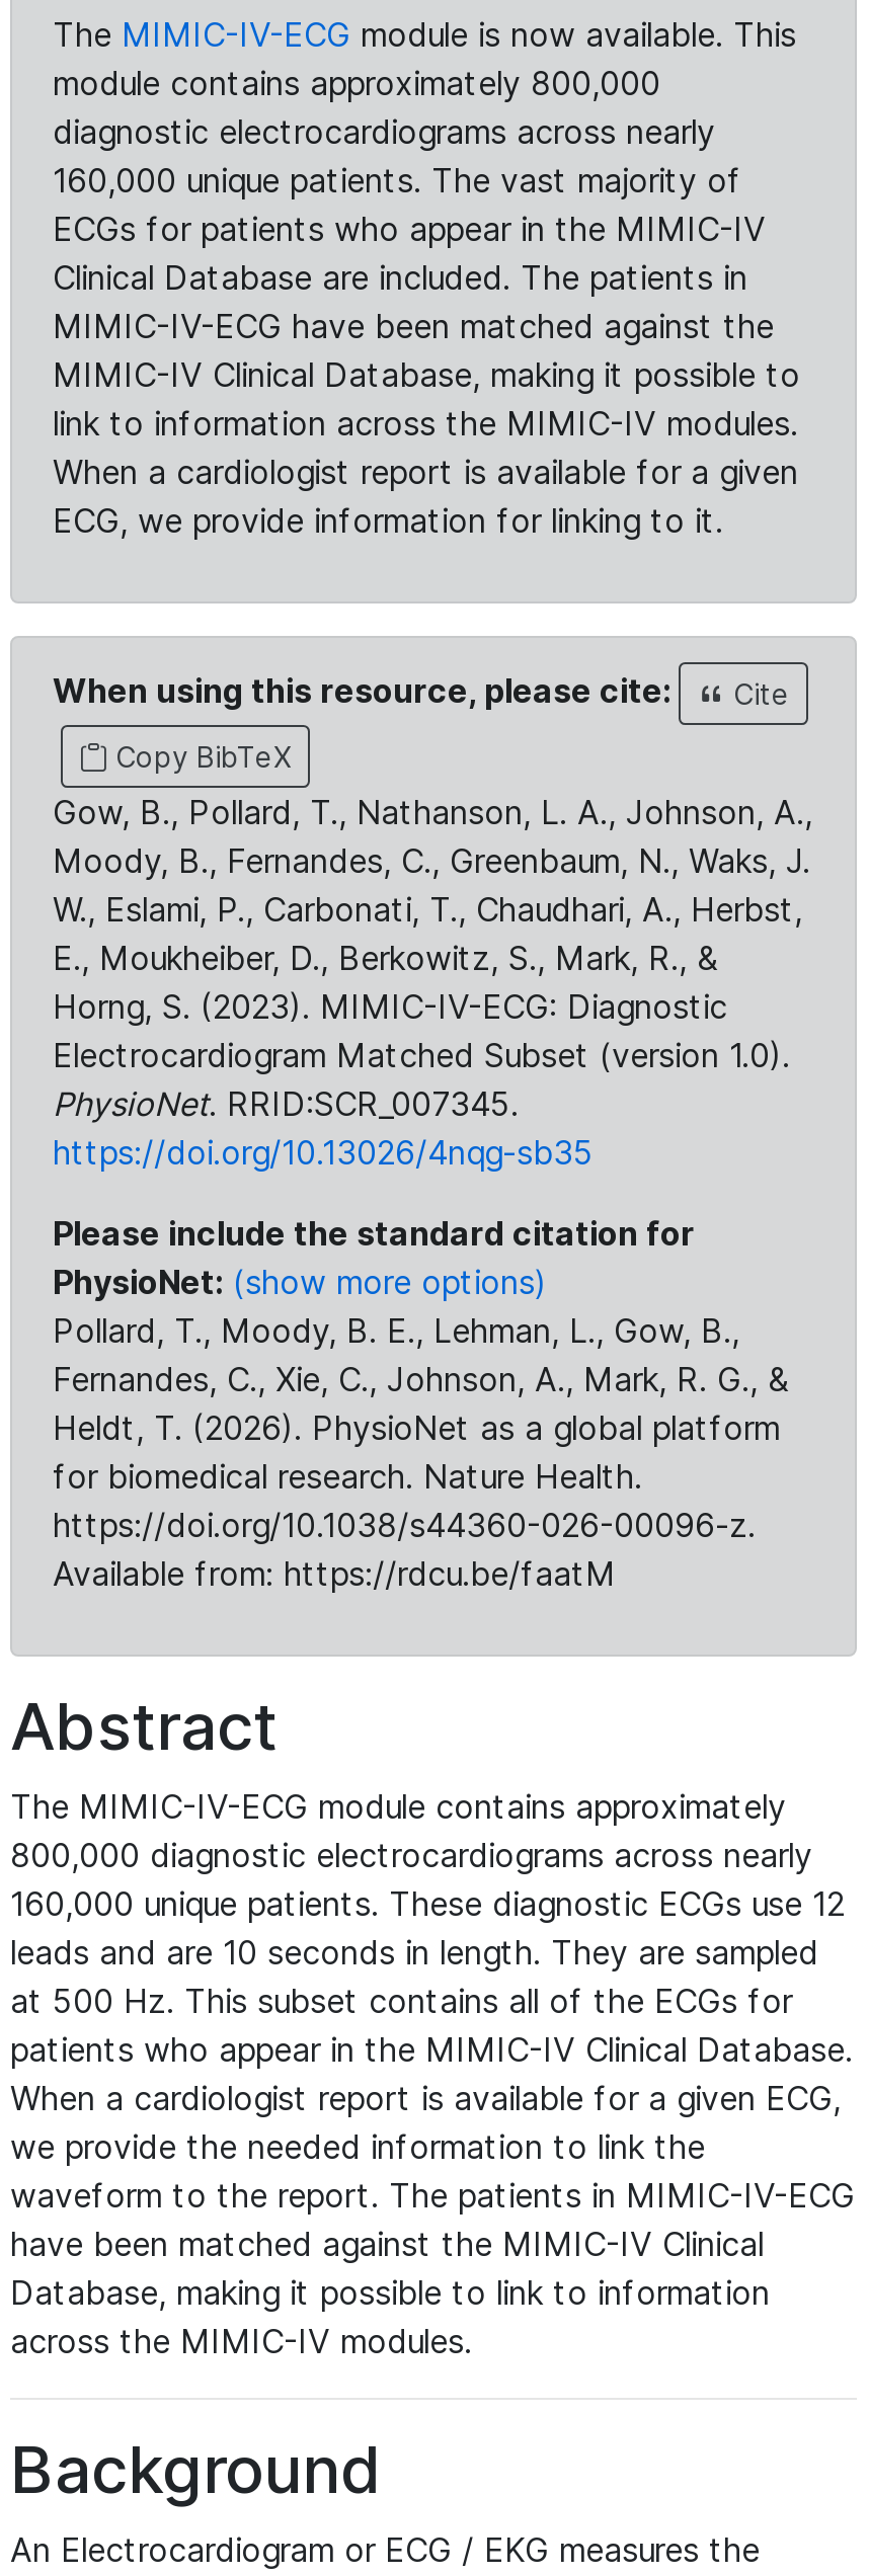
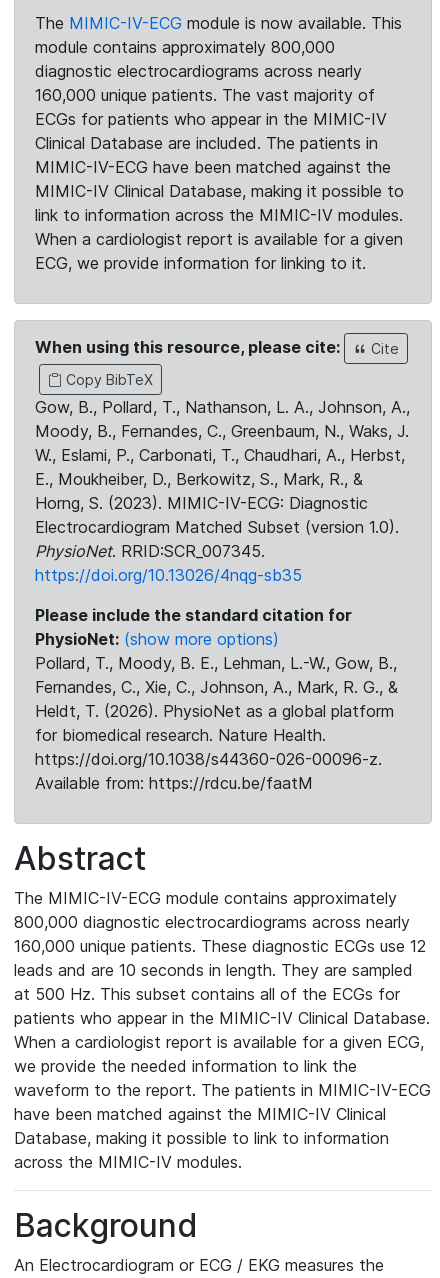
- Pollard, T., Moody, B. E., Lehman, L., Gow, B.,
+ Pollard, T., Moody, B. E., Lehman, L.-W., Gow, B.,
